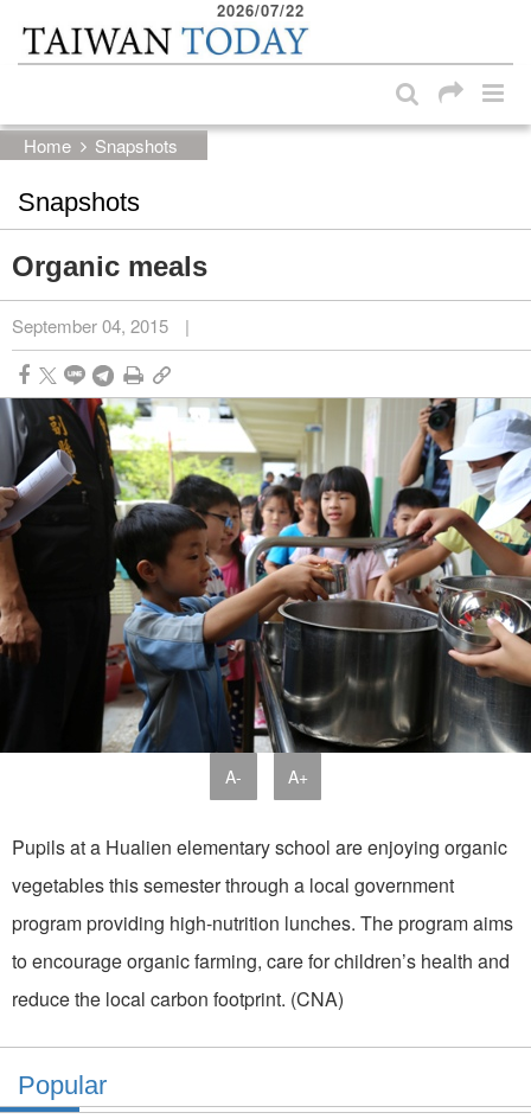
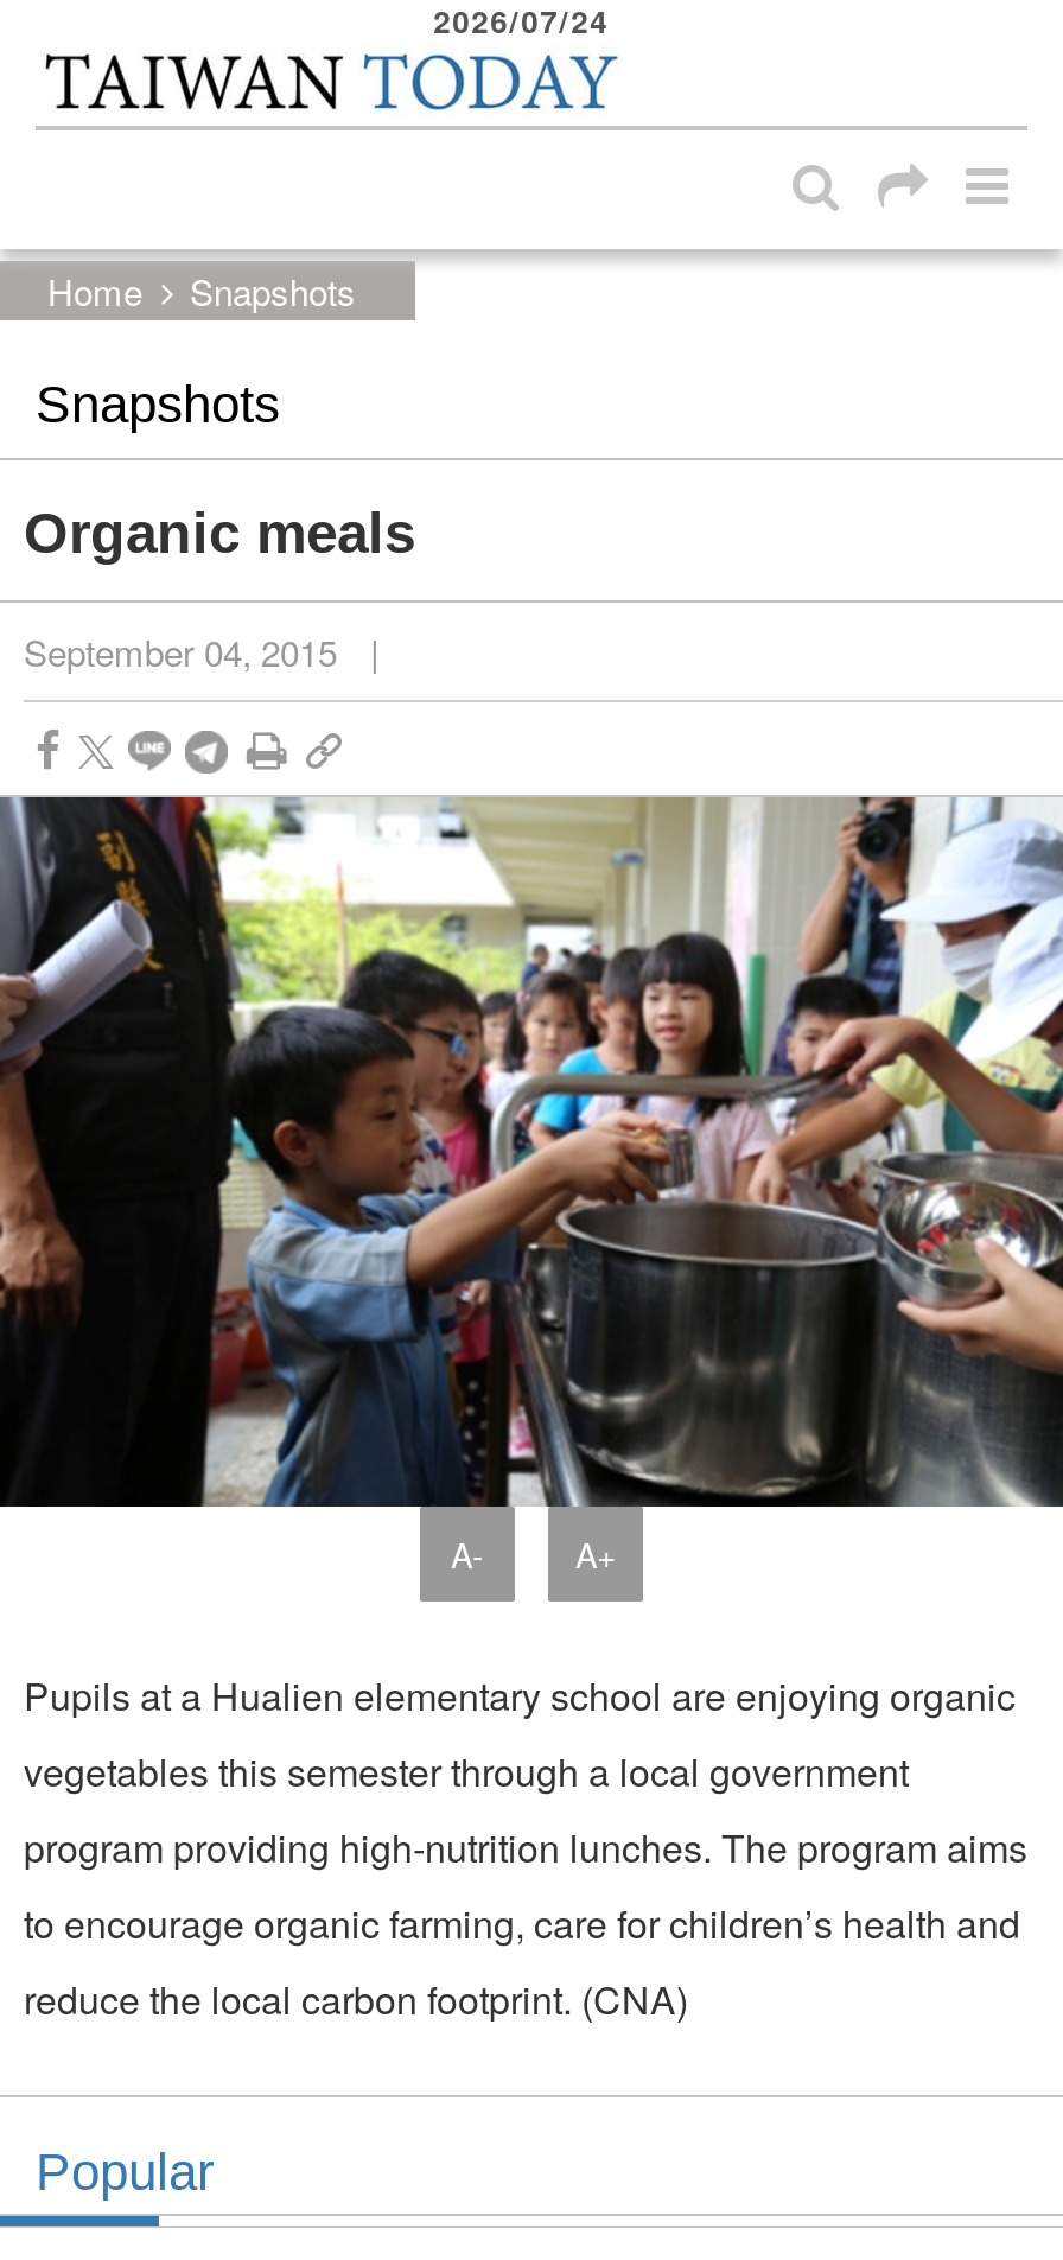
- 2026/07/22
+ 2026/07/24
